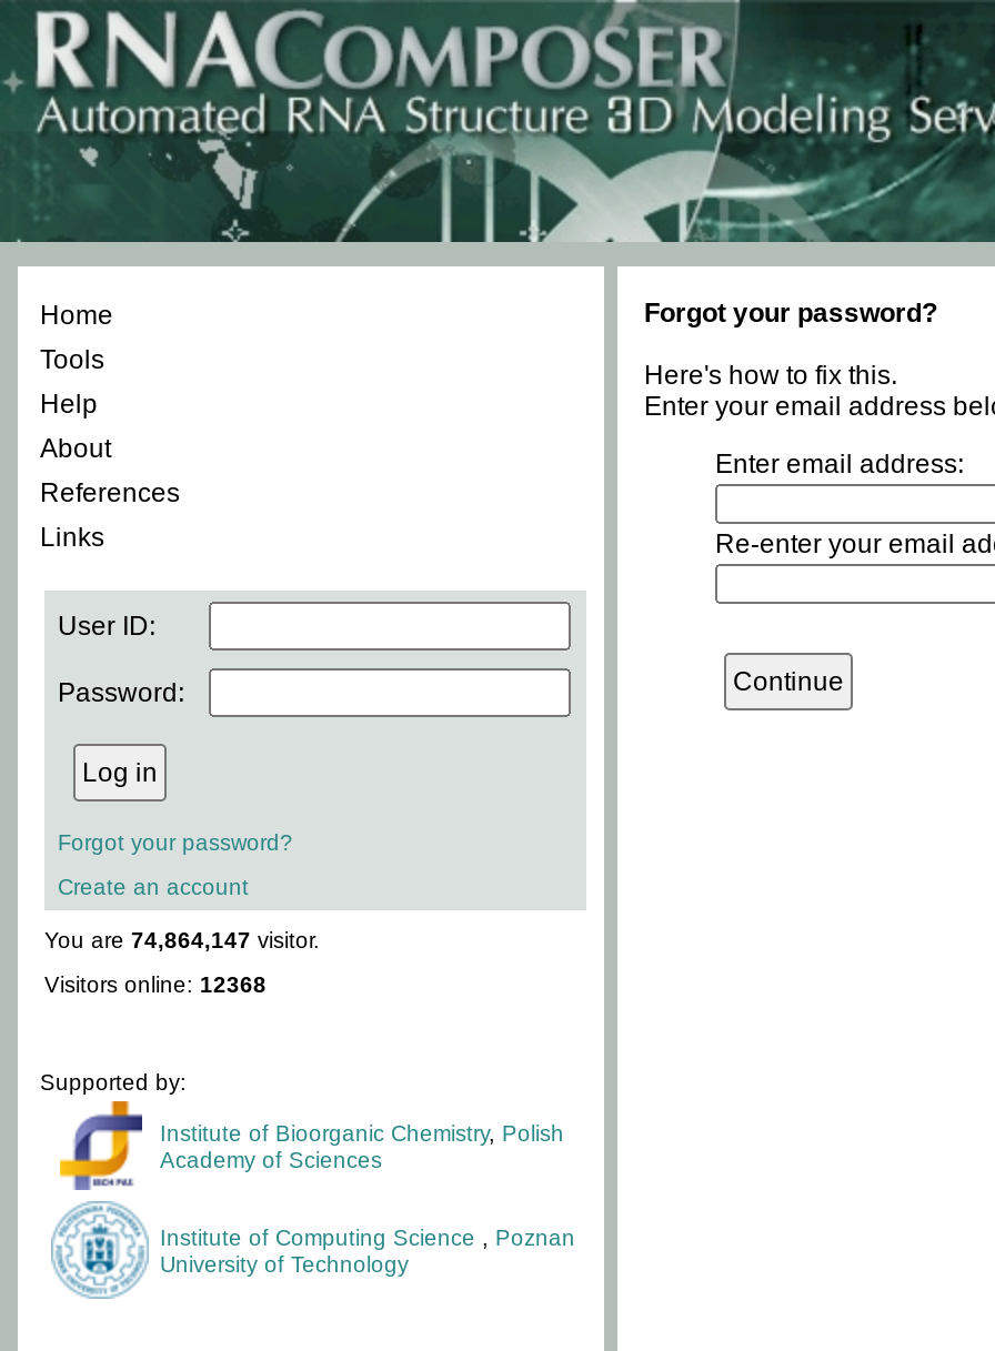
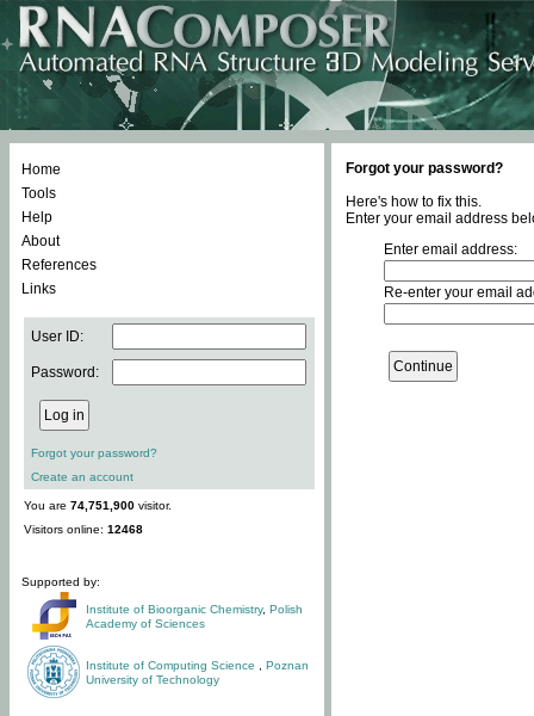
- You are 74,864,147 visitor.
+ You are 74,751,900 visitor.

- Visitors online: 12368
+ Visitors online: 12468
